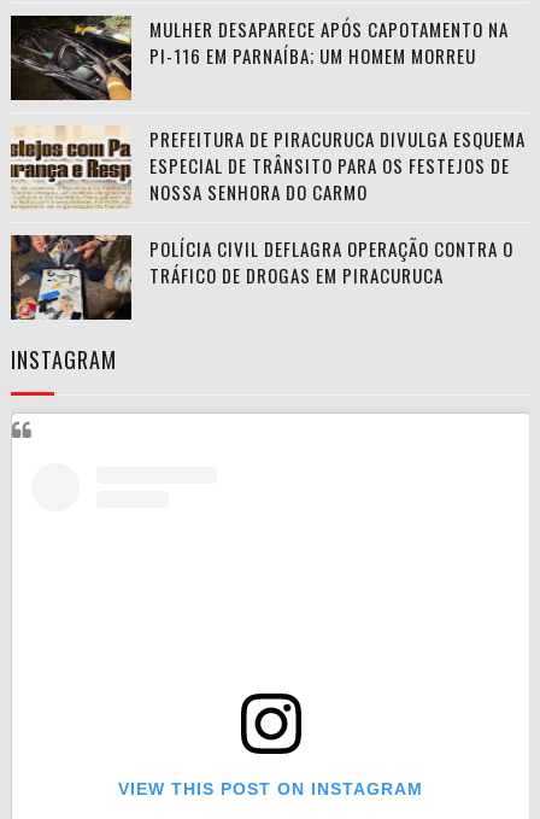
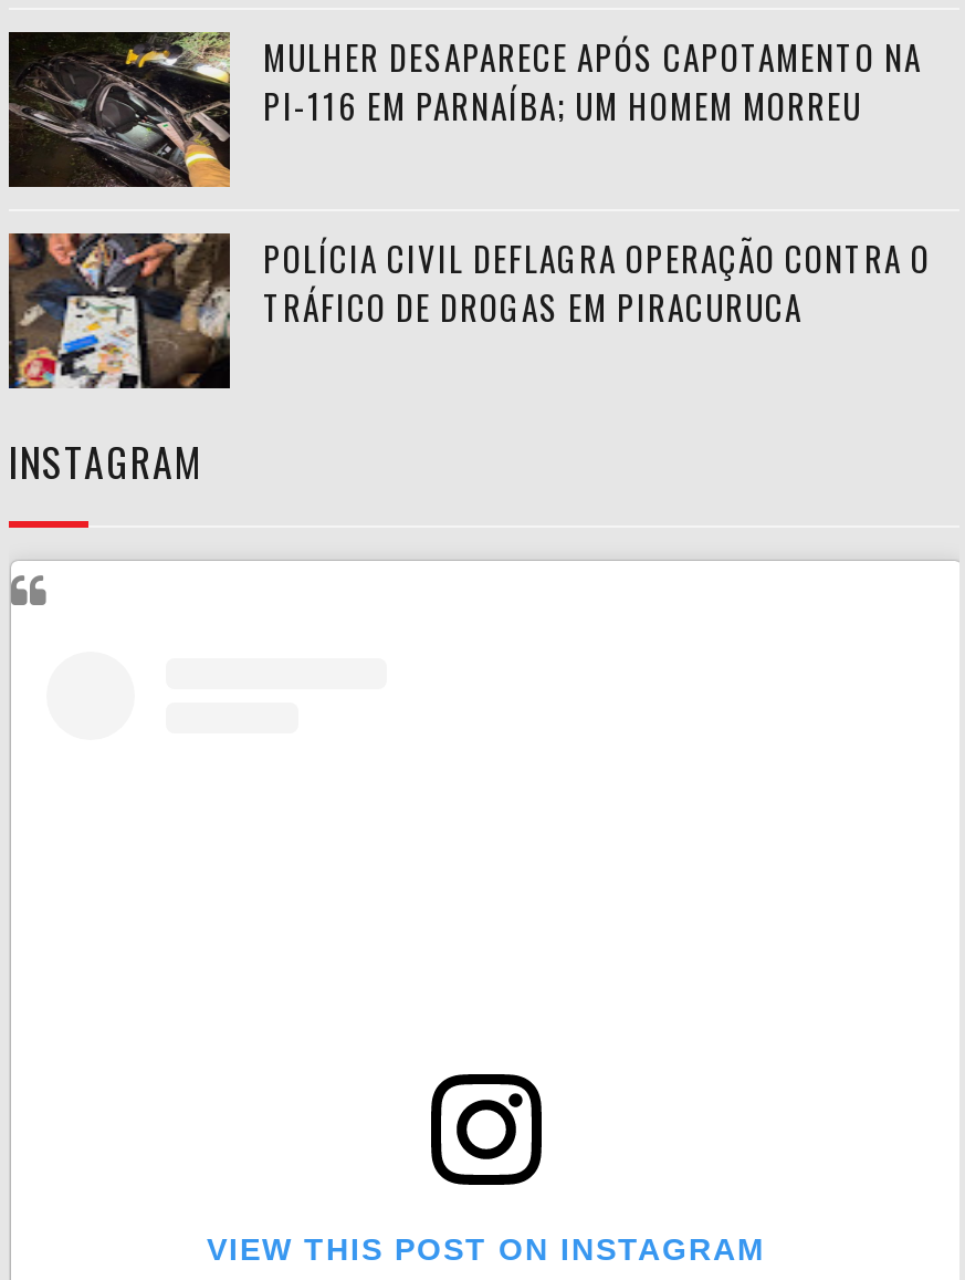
- [image]
- PREFEITURA DE PIRACURUCA DIVULGA ESQUEMA
- ESPECIAL DE TRÂNSITO PARA OS FESTEJOS DE
- NOSSA SENHORA DO CARMO
